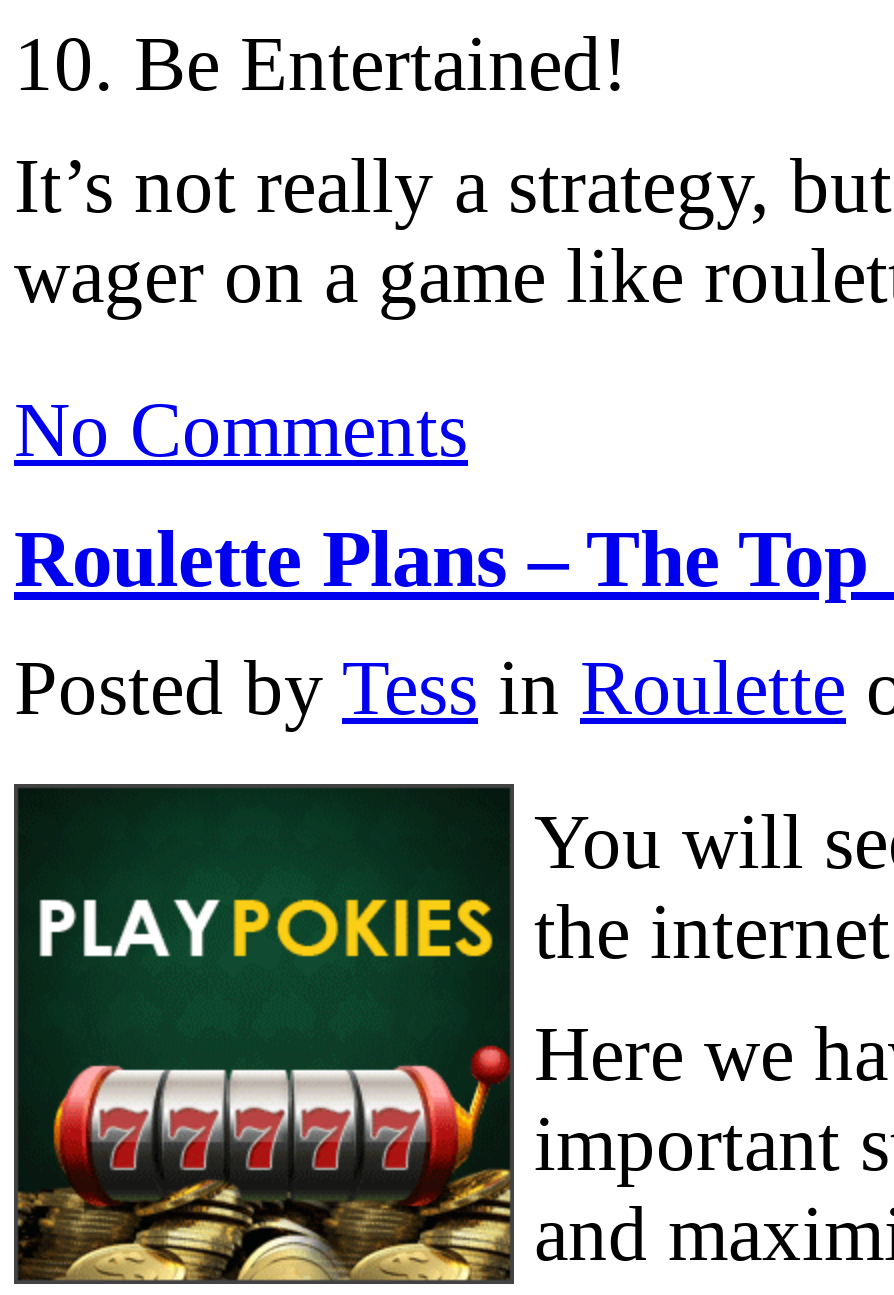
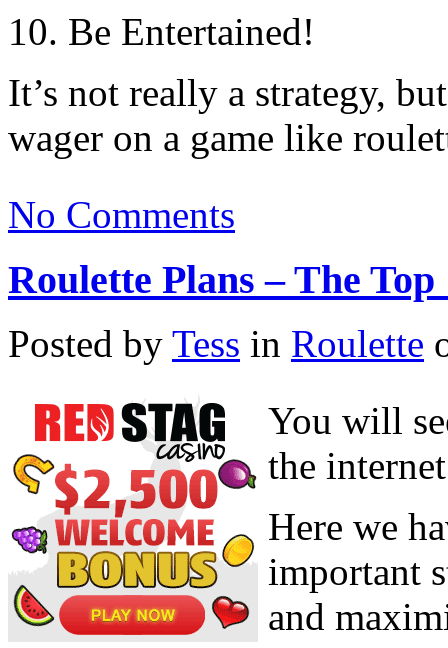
- [image]
+ [image]
